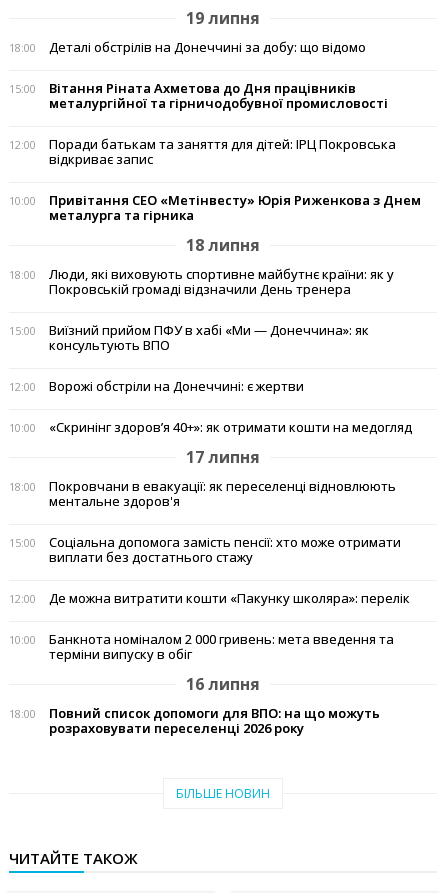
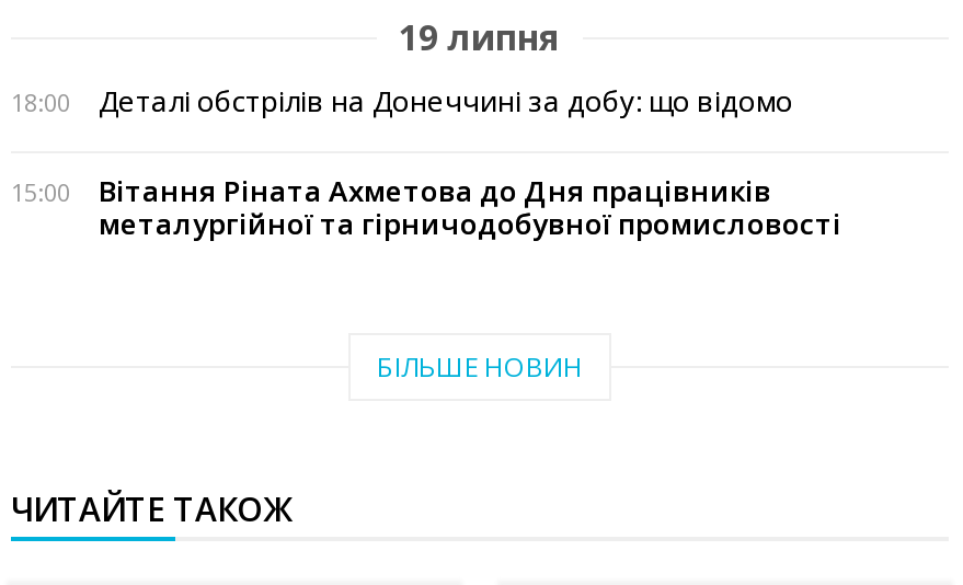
- 12:00
- Поради батькам та заняття для дітей: ІРЦ Покровська
- відкриває запис
- 10:00
- Привітання СЕО «Метінвесту» Юрія Риженкова з Днем
- металурга та гірника
- 18 липня
- 18:00
- Люди, які виховують спортивне майбутнє країни: як у
- Покровській громаді відзначили День тренера
- 15:00
- Виїзний прийом ПФУ в хабі «Ми — Донеччина»: як
- консультують ВПО
- 12:00
- Ворожі обстріли на Донеччині: є жертви
- 10:00
- «Скринінг здоров’я 40+»: як отримати кошти на медогляд
- 17 липня
- 18:00
- Покровчани в евакуації: як переселенці відновлюють
- ментальне здоров'я
- 15:00
- Соціальна допомога замість пенсії: хто може отримати
- виплати без достатнього стажу
- 12:00
- Де можна витратити кошти «Пакунку школяра»: перелік
- 10:00
- Банкнота номіналом 2 000 гривень: мета введення та
- терміни випуску в обіг
- 16 липня
- 18:00
- Повний список допомоги для ВПО: на що можуть
- розраховувати переселенці 2026 року
